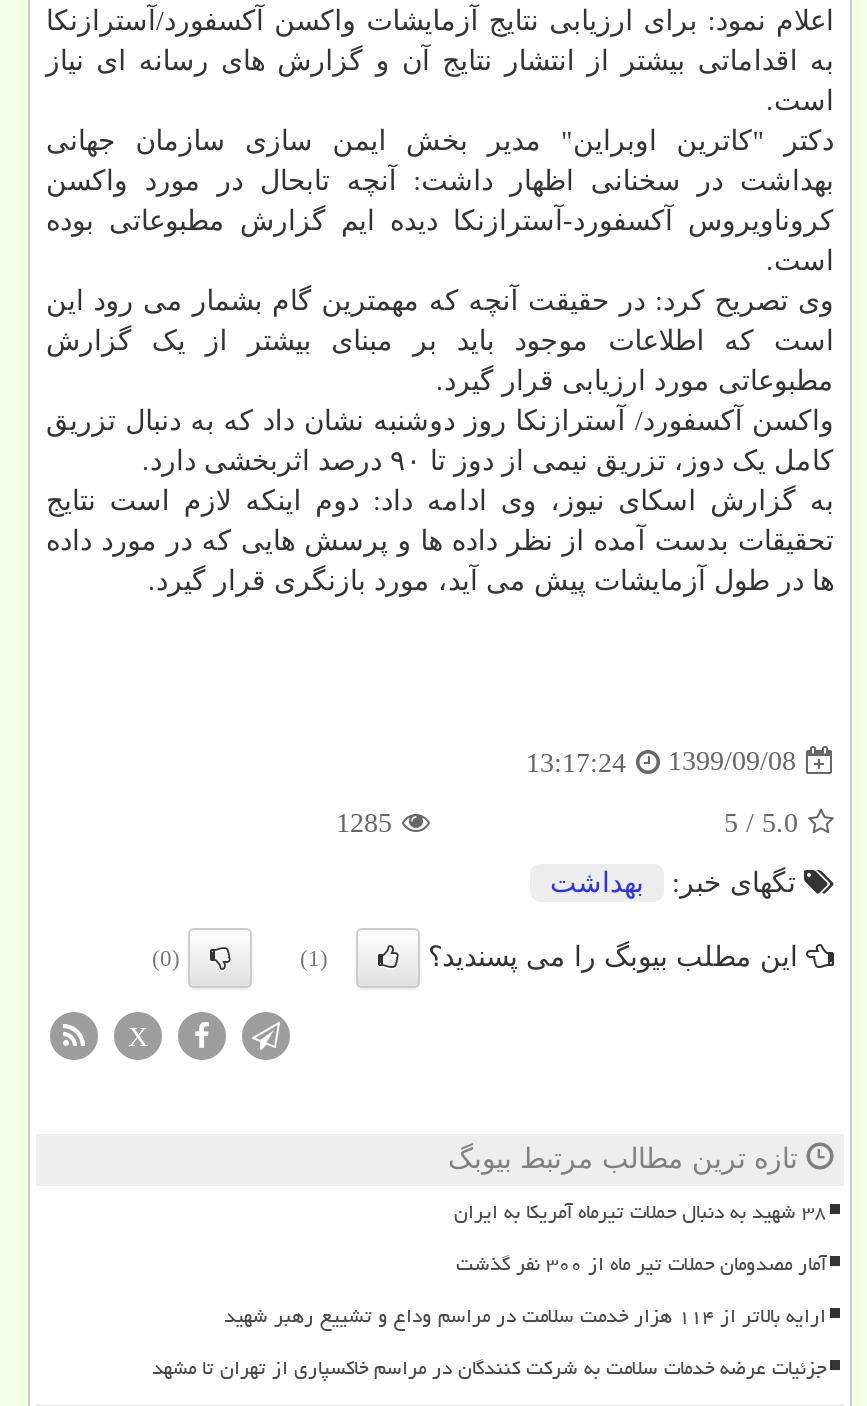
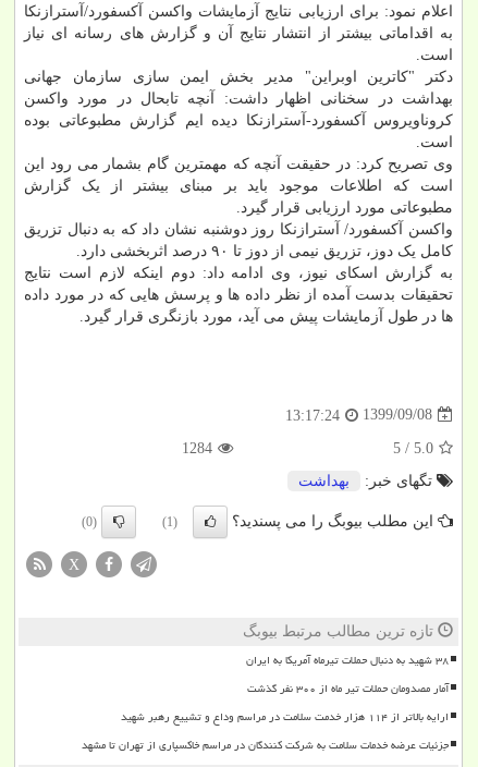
- 1285
+ 1284
